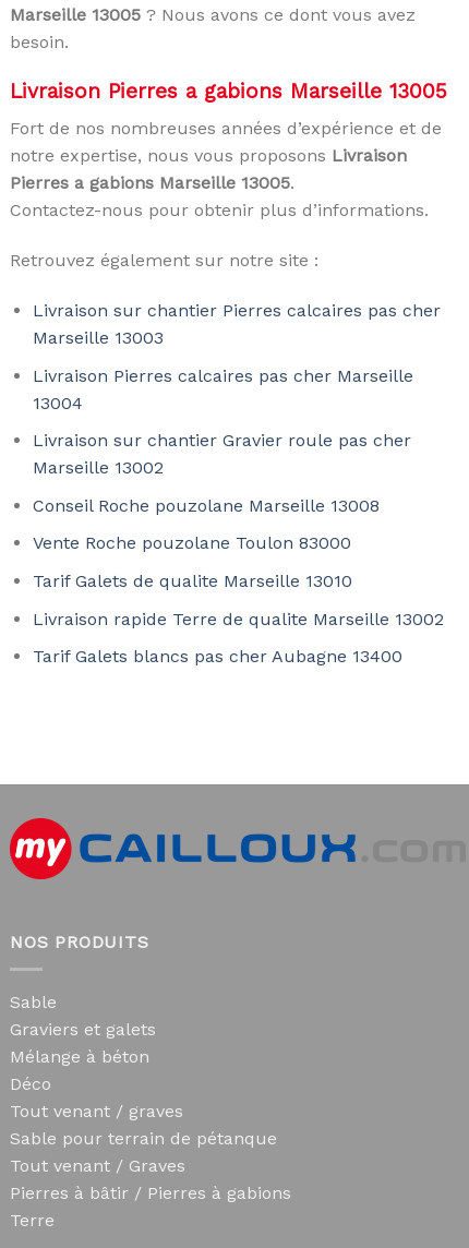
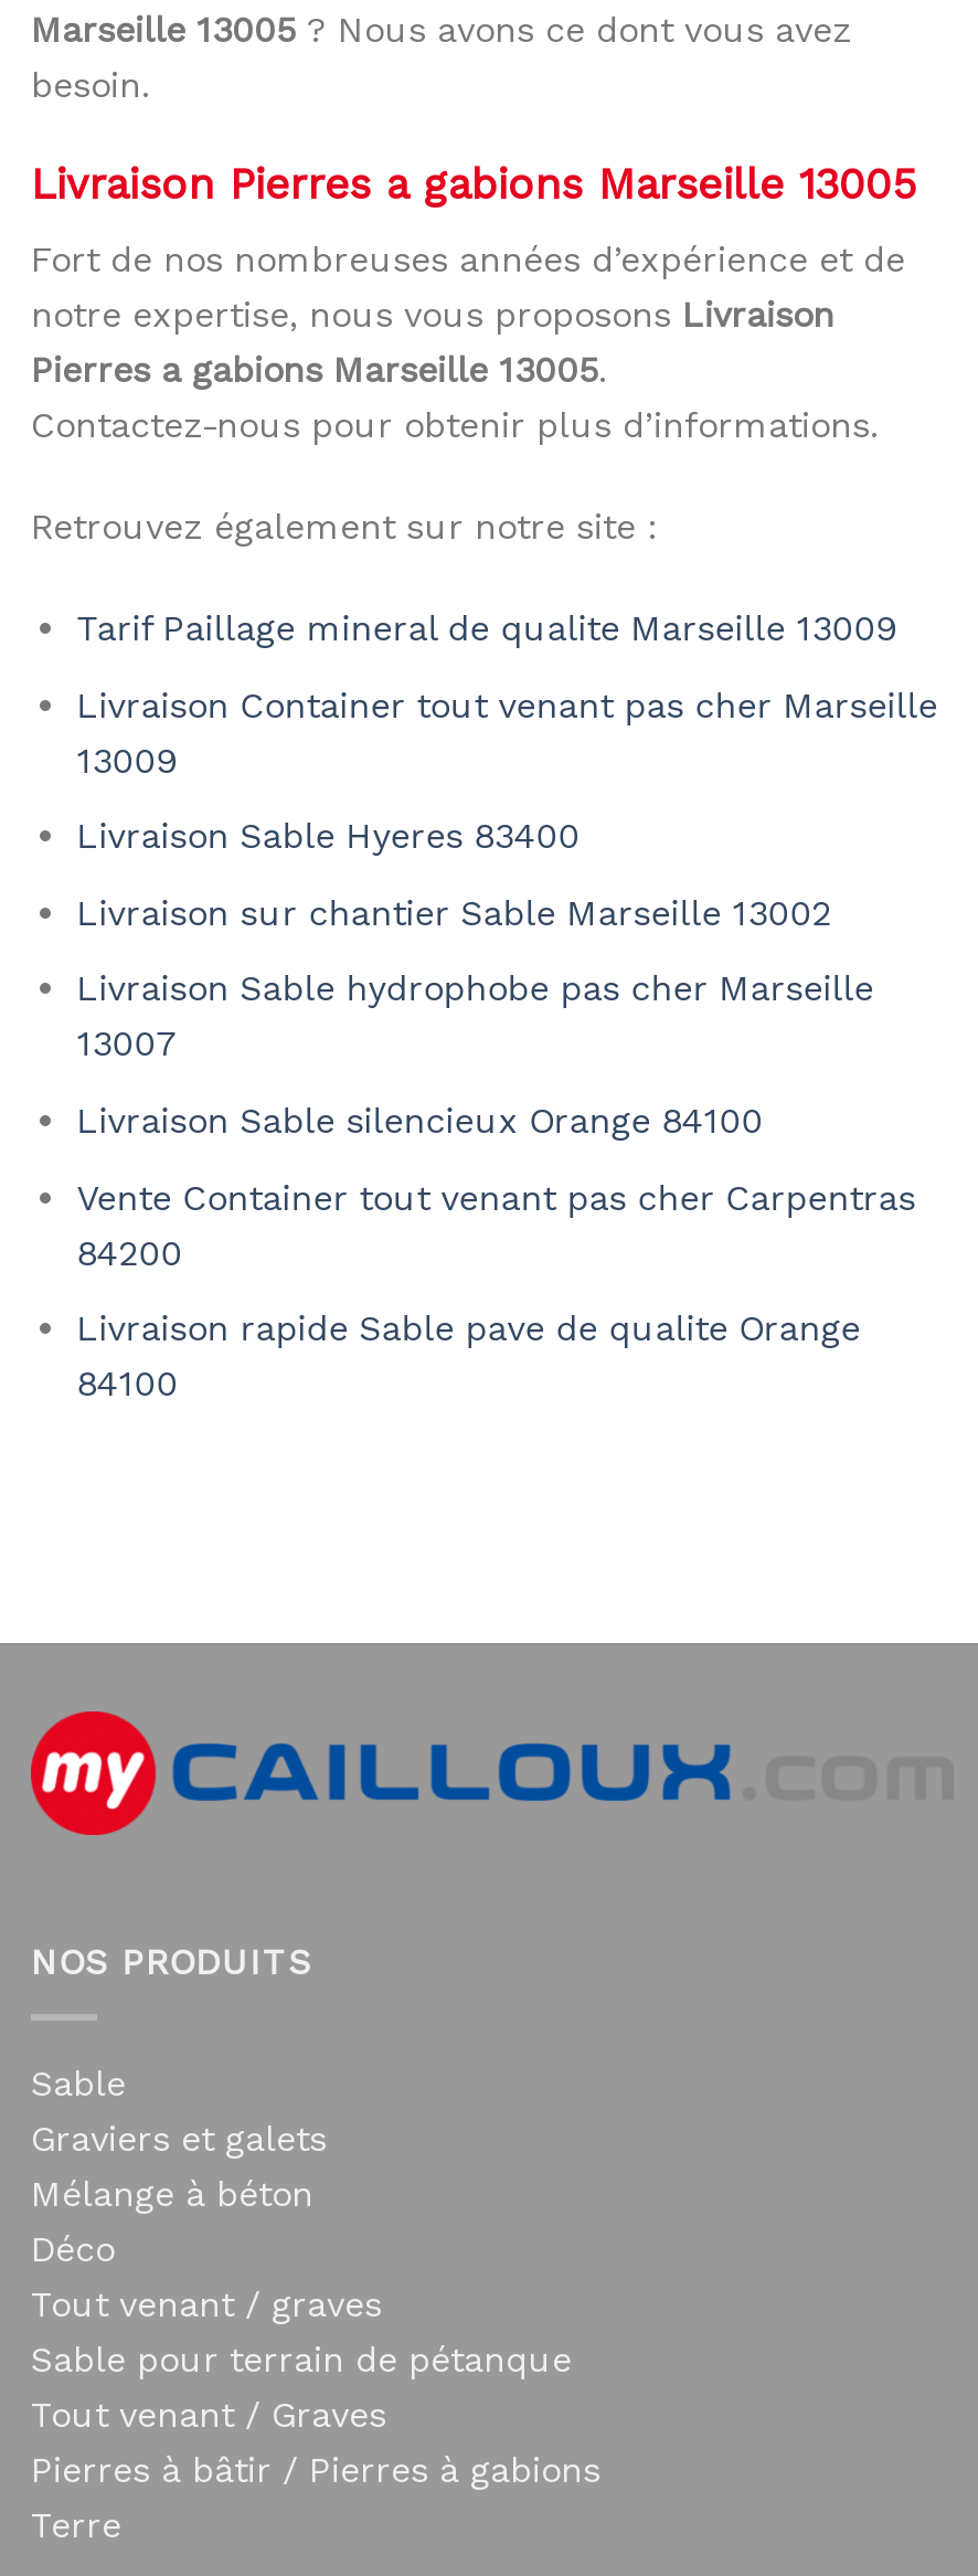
- Livraison sur chantier Pierres calcaires pas cher
- Marseille 13003
+ Tarif Paillage mineral de qualite Marseille 13009

- Livraison Pierres calcaires pas cher Marseille
- 13004
+ Livraison Container tout venant pas cher Marseille
+ 13009

- Livraison sur chantier Gravier roule pas cher
- Marseille 13002
+ Livraison Sable Hyeres 83400

- Conseil Roche pouzolane Marseille 13008
+ Livraison sur chantier Sable Marseille 13002

- Vente Roche pouzolane Toulon 83000
+ Livraison Sable hydrophobe pas cher Marseille
+ 13007

- Tarif Galets de qualite Marseille 13010
+ Livraison Sable silencieux Orange 84100

- Livraison rapide Terre de qualite Marseille 13002
+ Vente Container tout venant pas cher Carpentras
+ 84200

- Tarif Galets blancs pas cher Aubagne 13400
+ Livraison rapide Sable pave de qualite Orange
+ 84100
